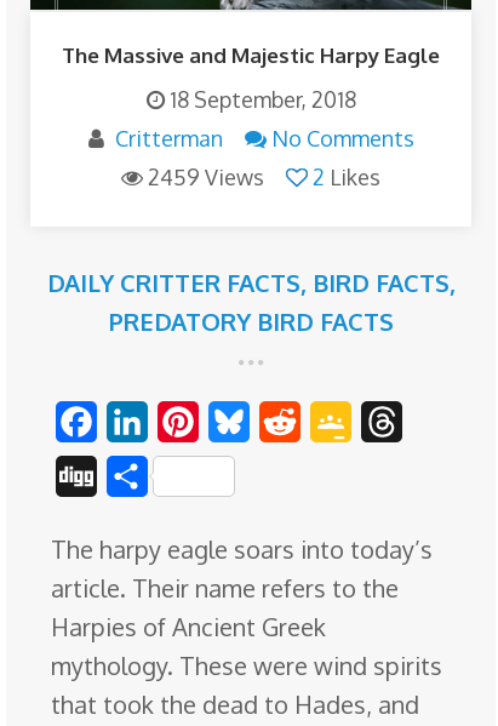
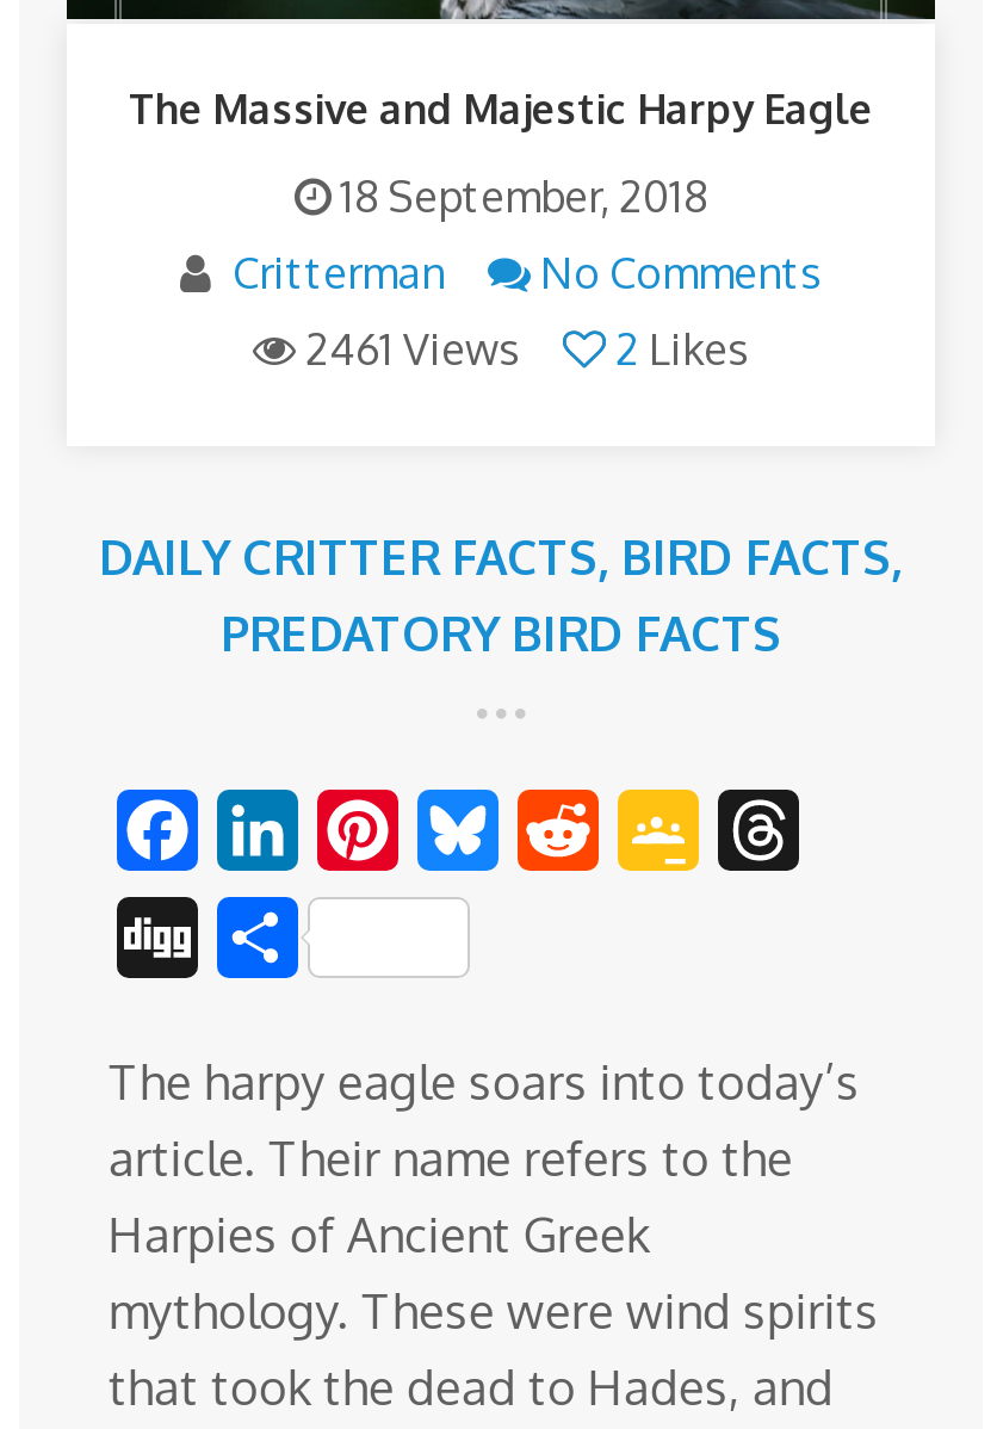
- 2459 Views 2 Likes
+ 2461 Views 2 Likes
